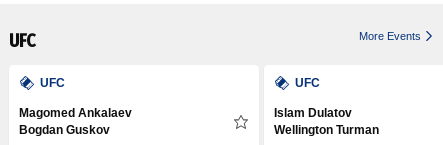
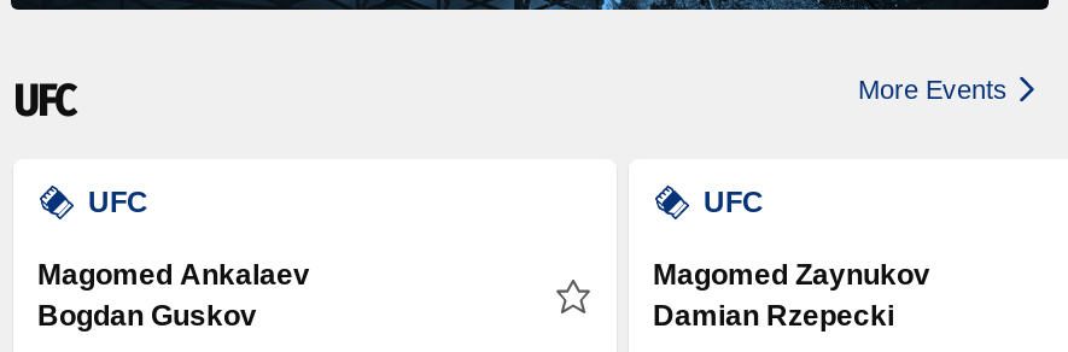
- Islam Dulatov
- Wellington Turman
+ Magomed Zaynukov
+ Damian Rzepecki
